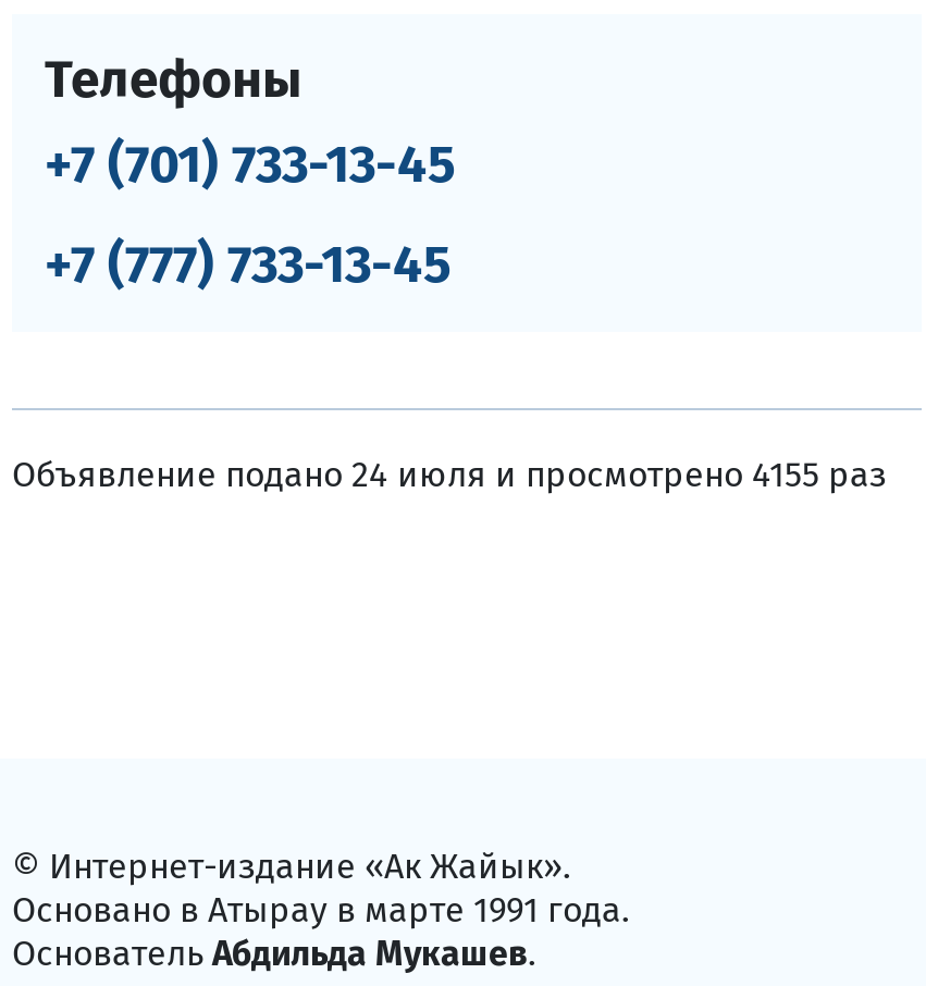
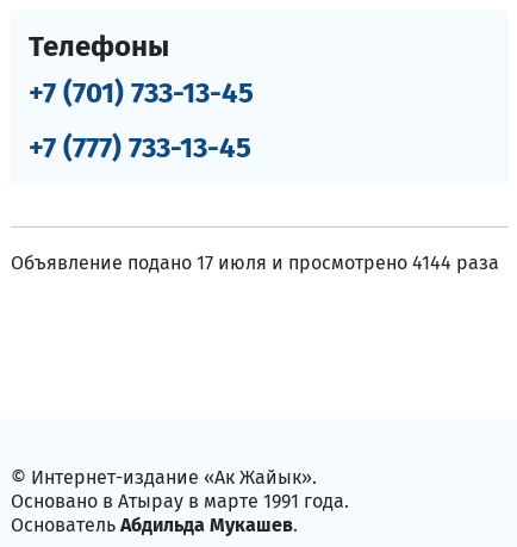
- Объявление подано 24 июля и просмотрено 4155 раз
+ Объявление подано 17 июля и просмотрено 4144 раза
